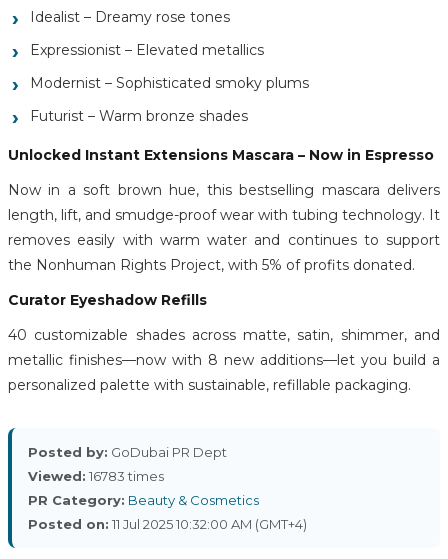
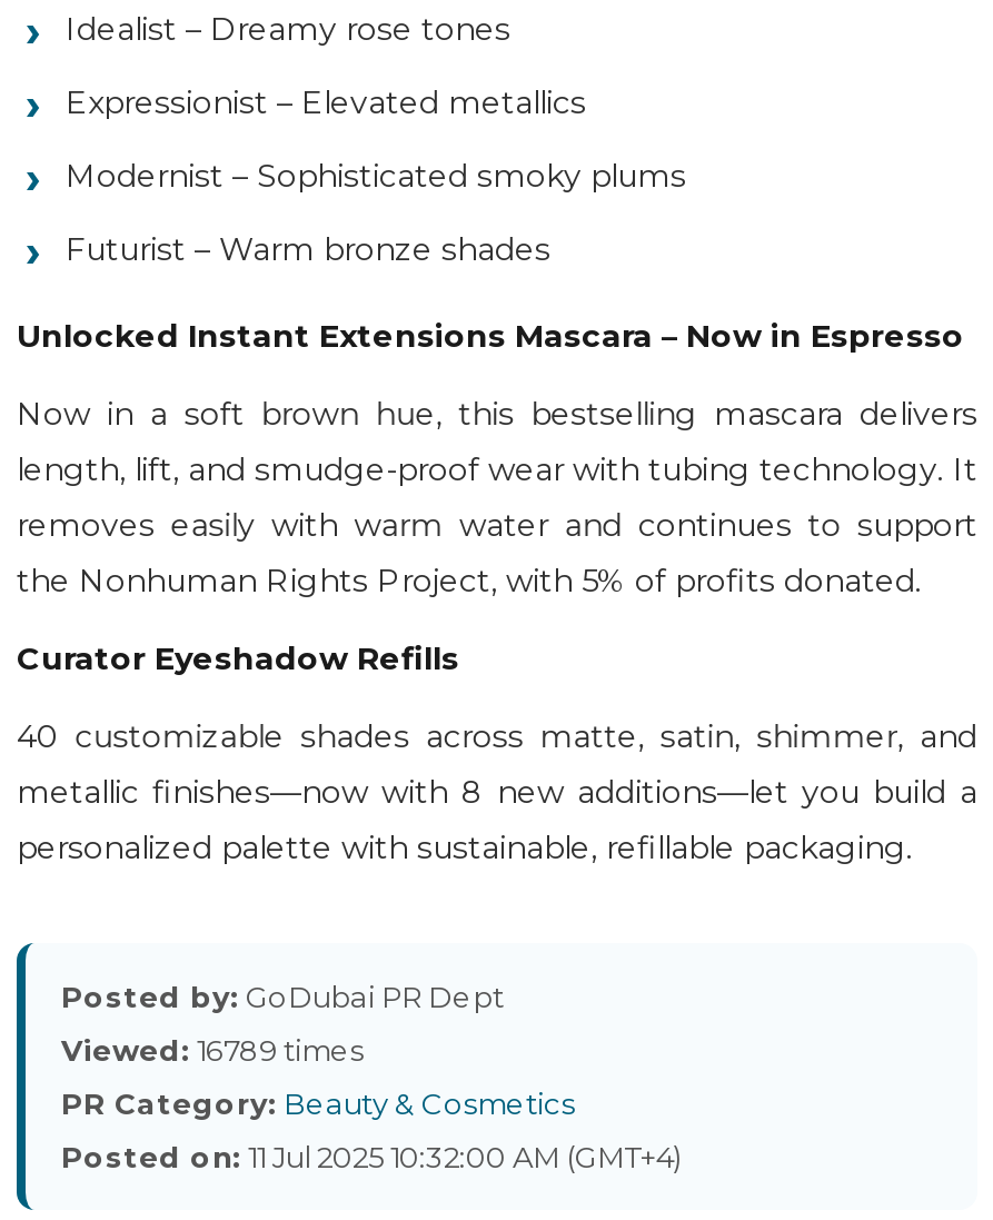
- Viewed: 16783 times
+ Viewed: 16789 times
